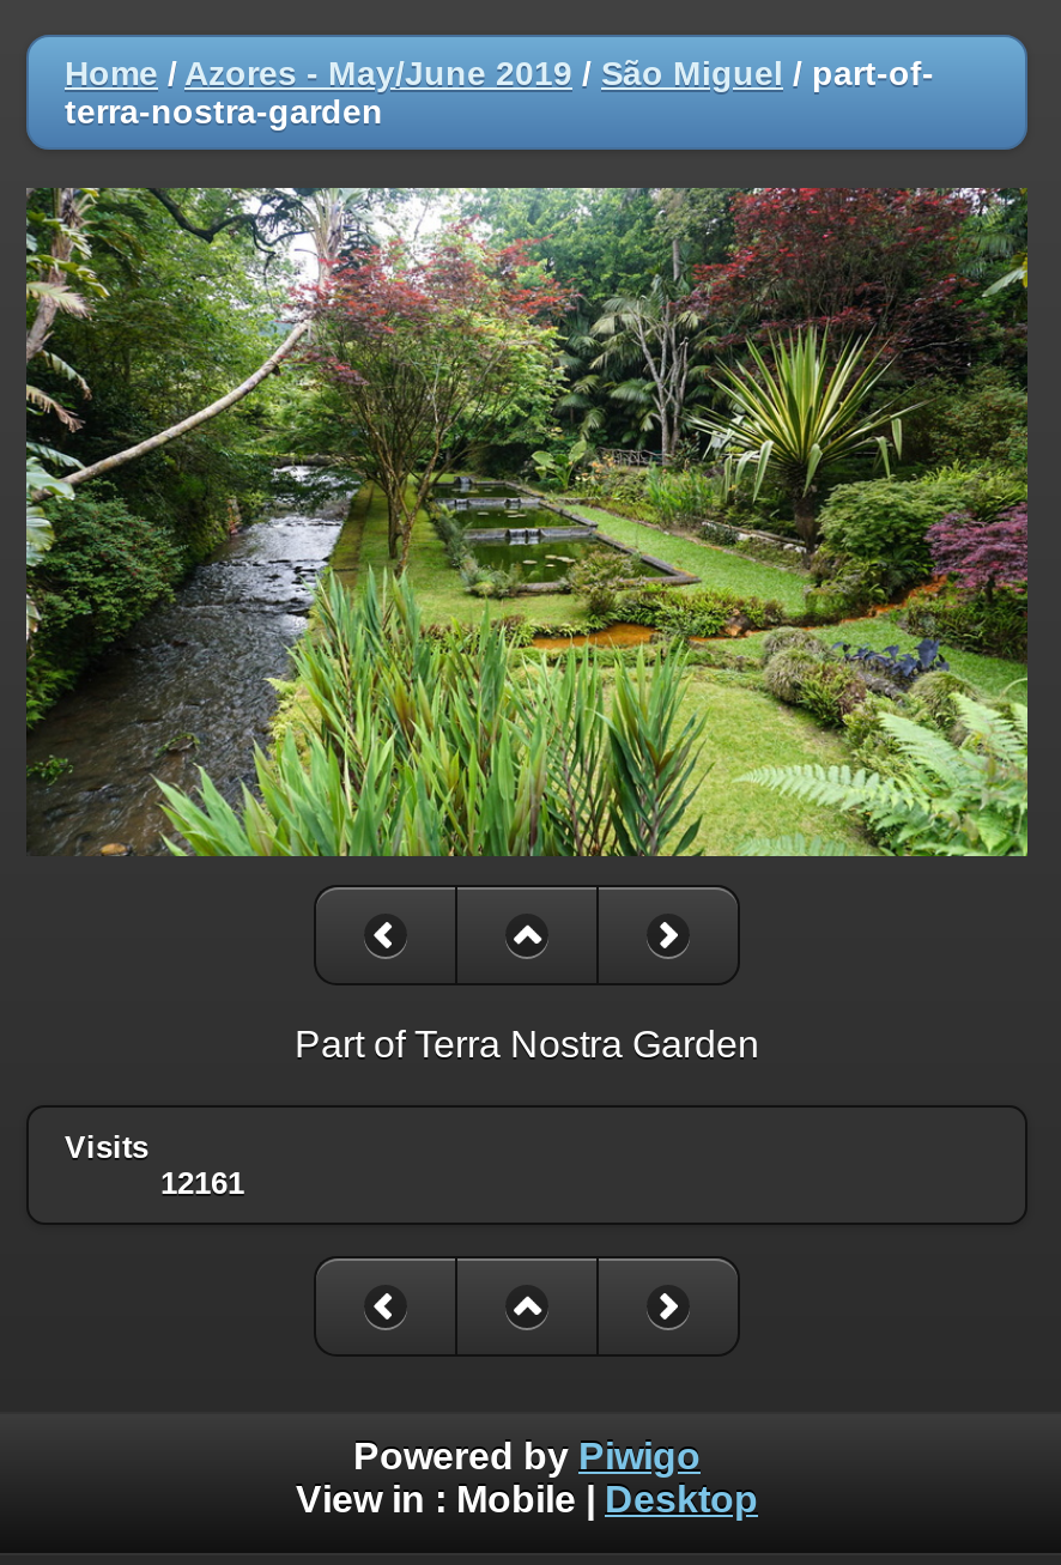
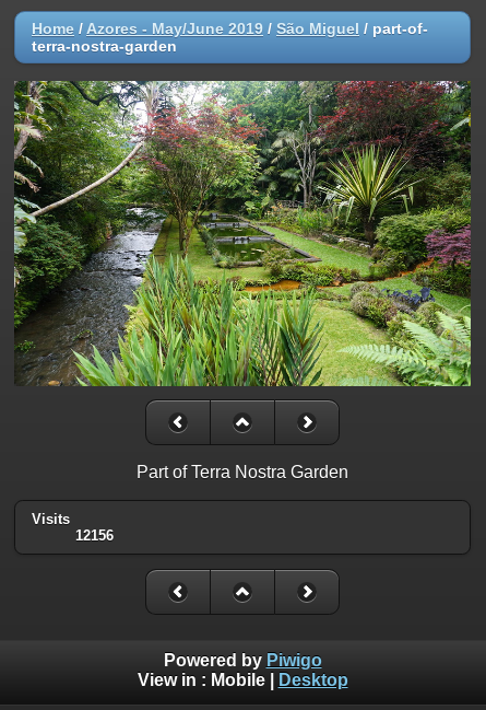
- 12161
+ 12156
